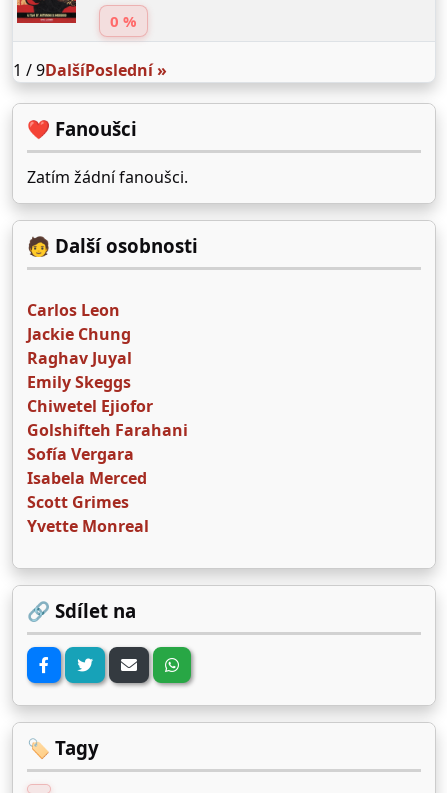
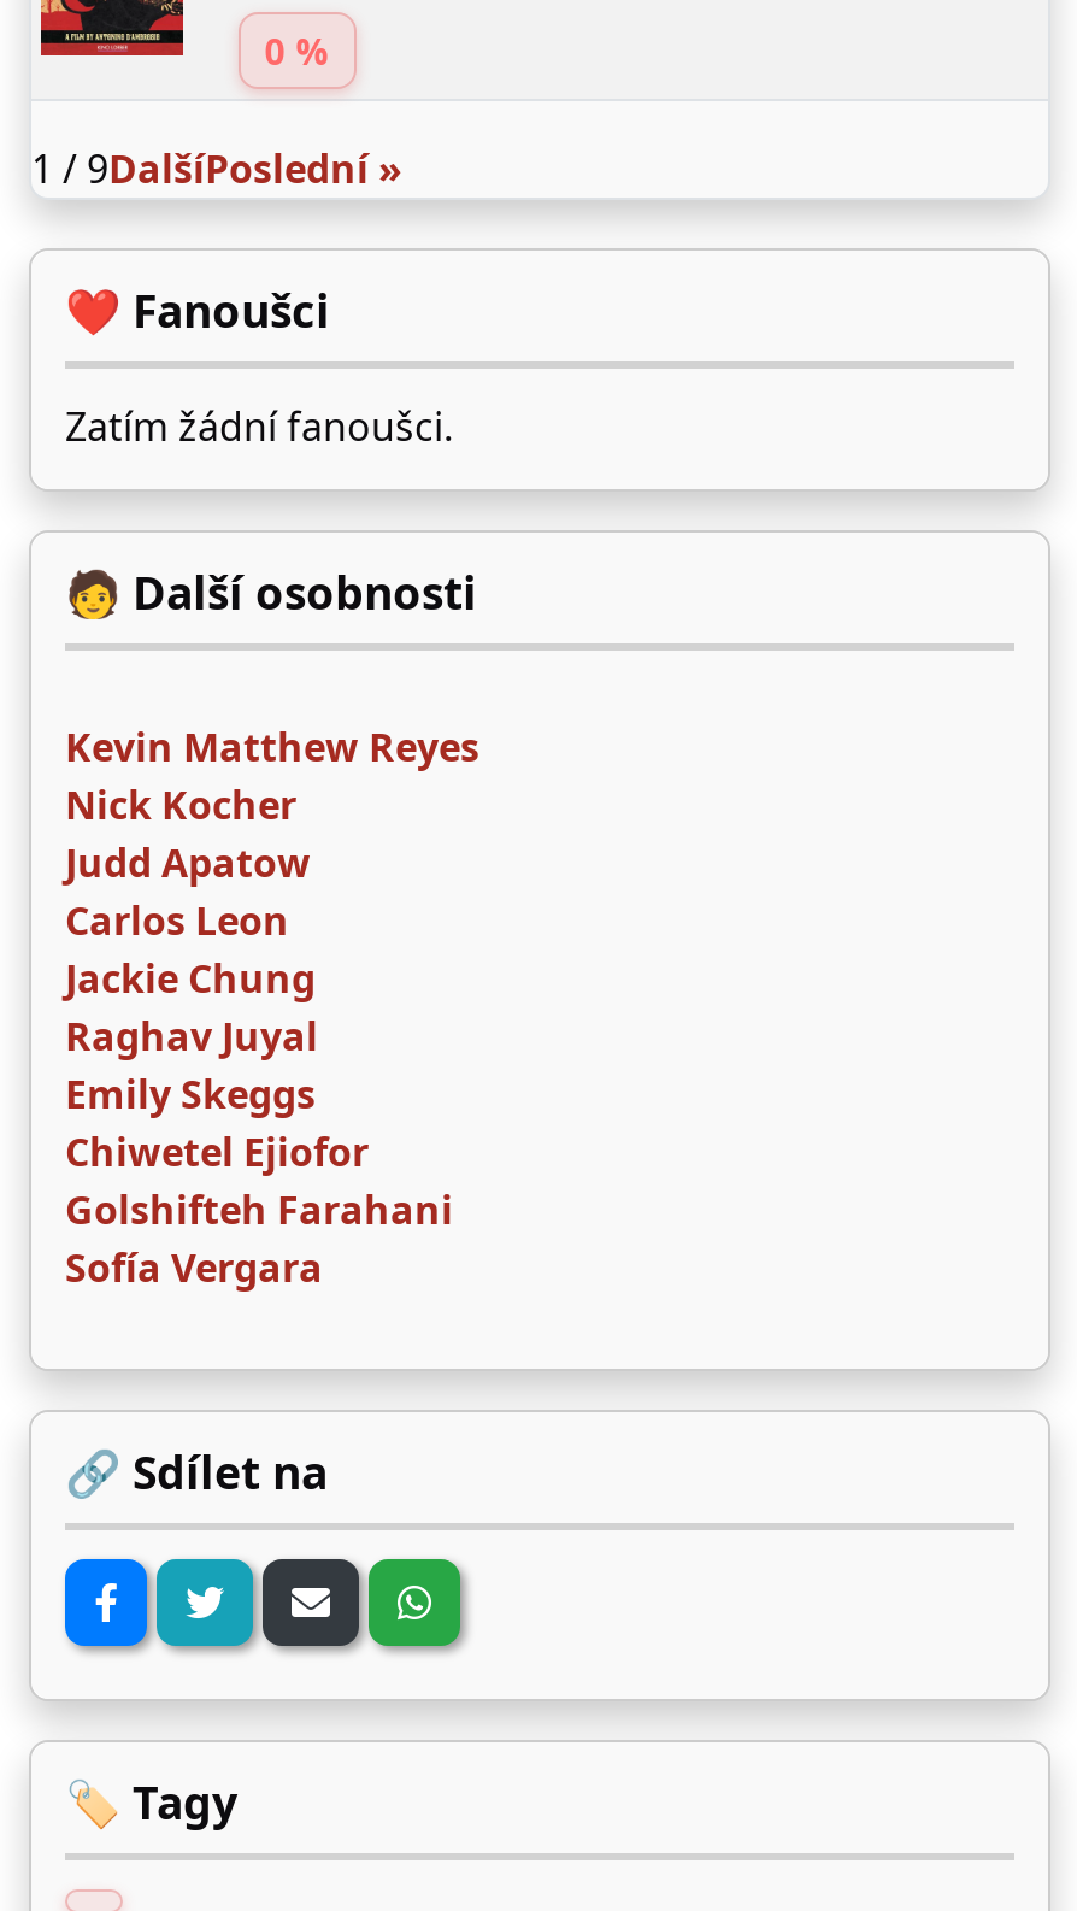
+ Kevin Matthew Reyes
+ Nick Kocher
+ Judd Apatow

moved down: Carlos Leon | Jackie Chung | Raghav Juyal | Emily Skeggs | Chiwetel Ejiofor | Golshifteh Farahani | Sofía Vergara

- Isabela Merced
- Scott Grimes
- Yvette Monreal
